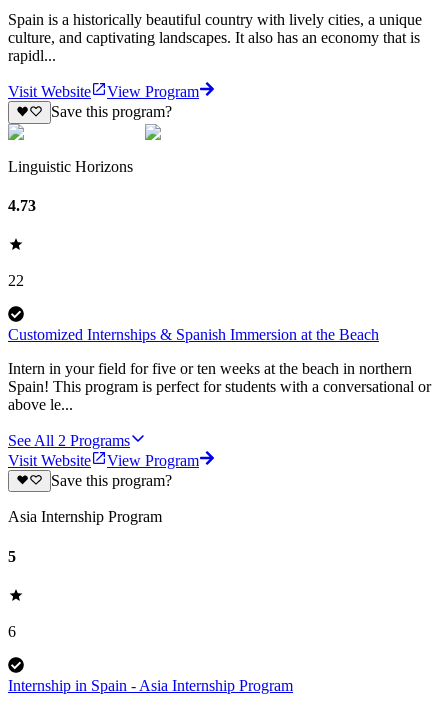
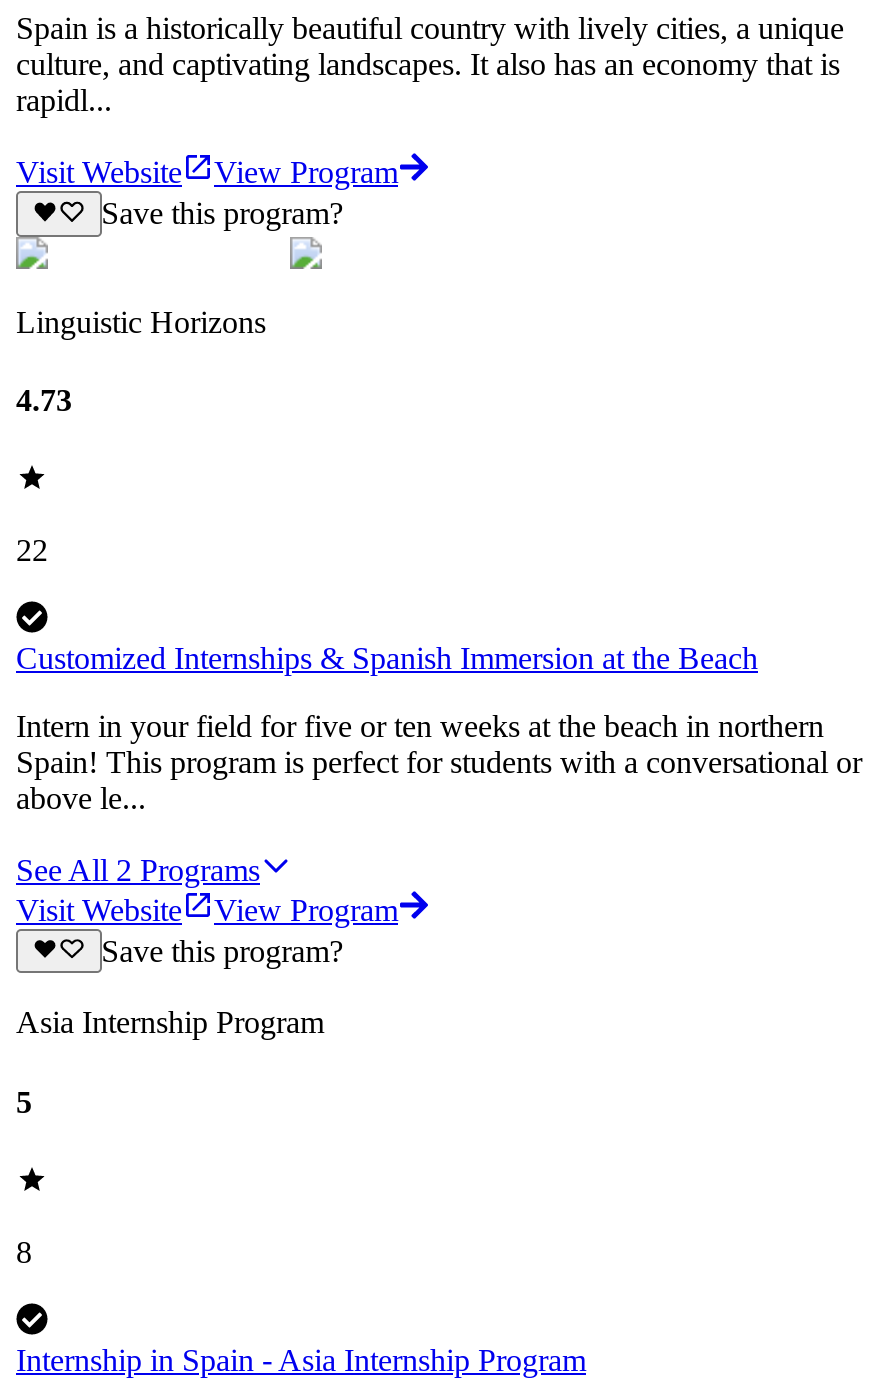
- 6
+ 8
